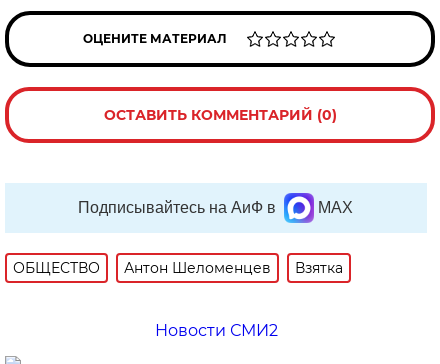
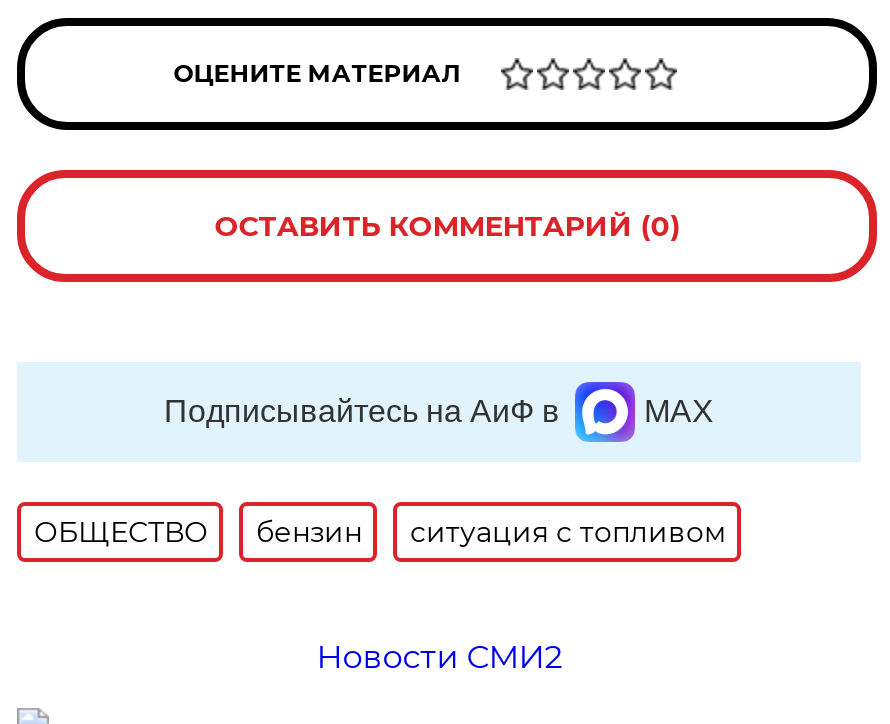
- Антон Шеломенцев
- Взятка
+ бензин
+ ситуация с топливом
